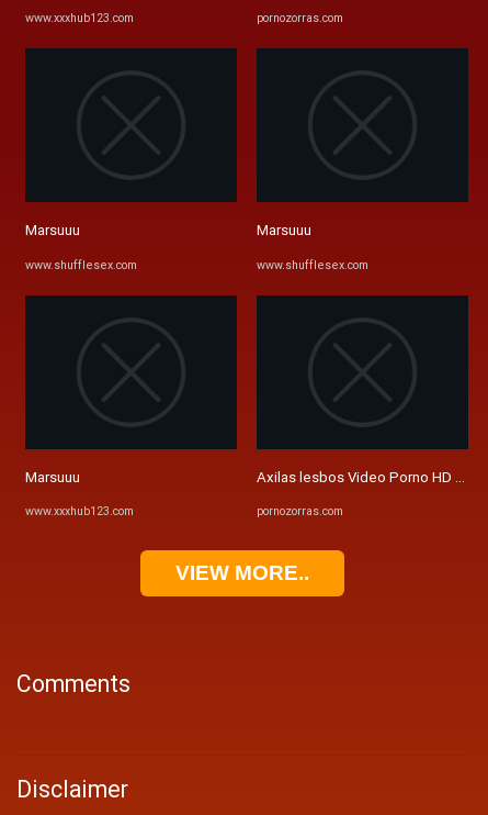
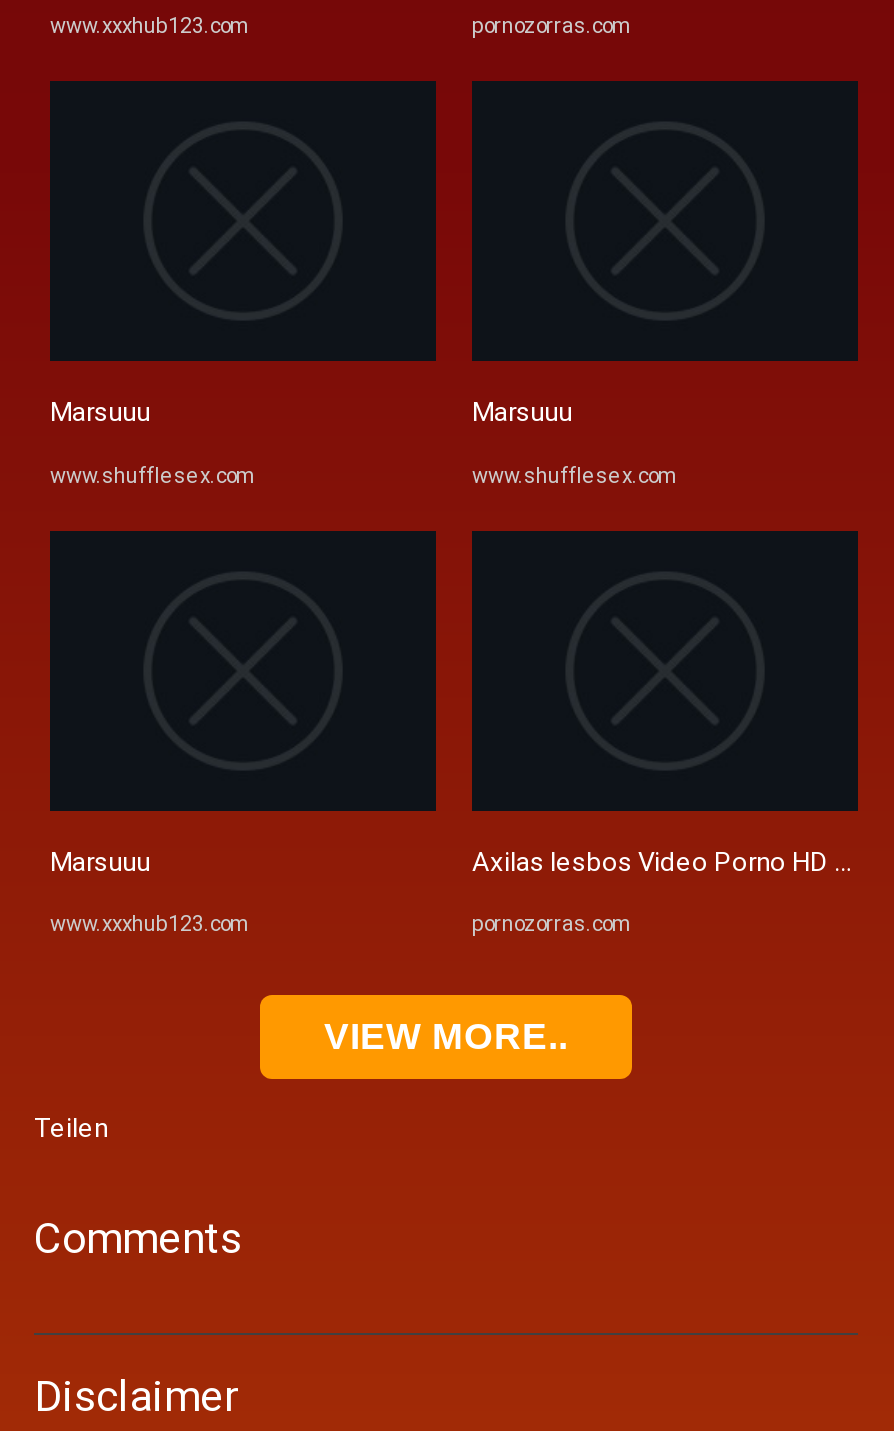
+ Teilen
